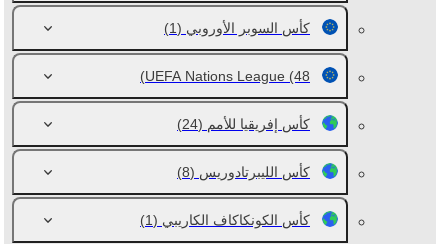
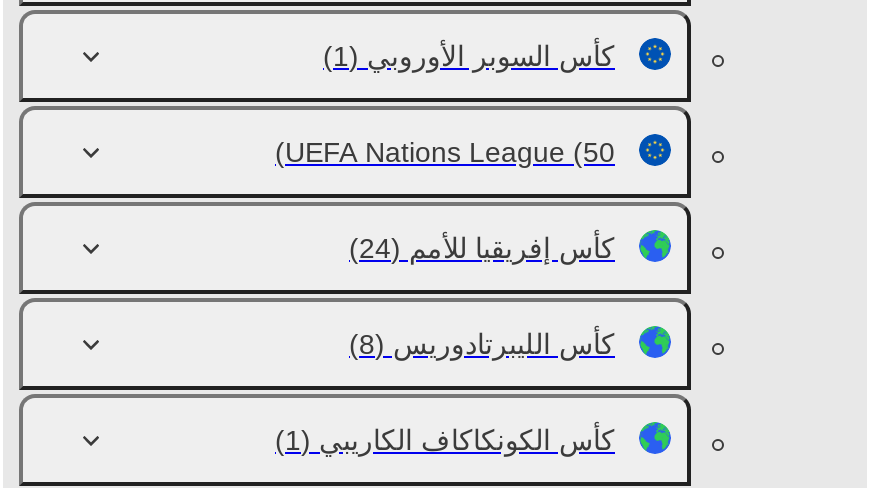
- UEFA Nations League (48)
+ UEFA Nations League (50)
